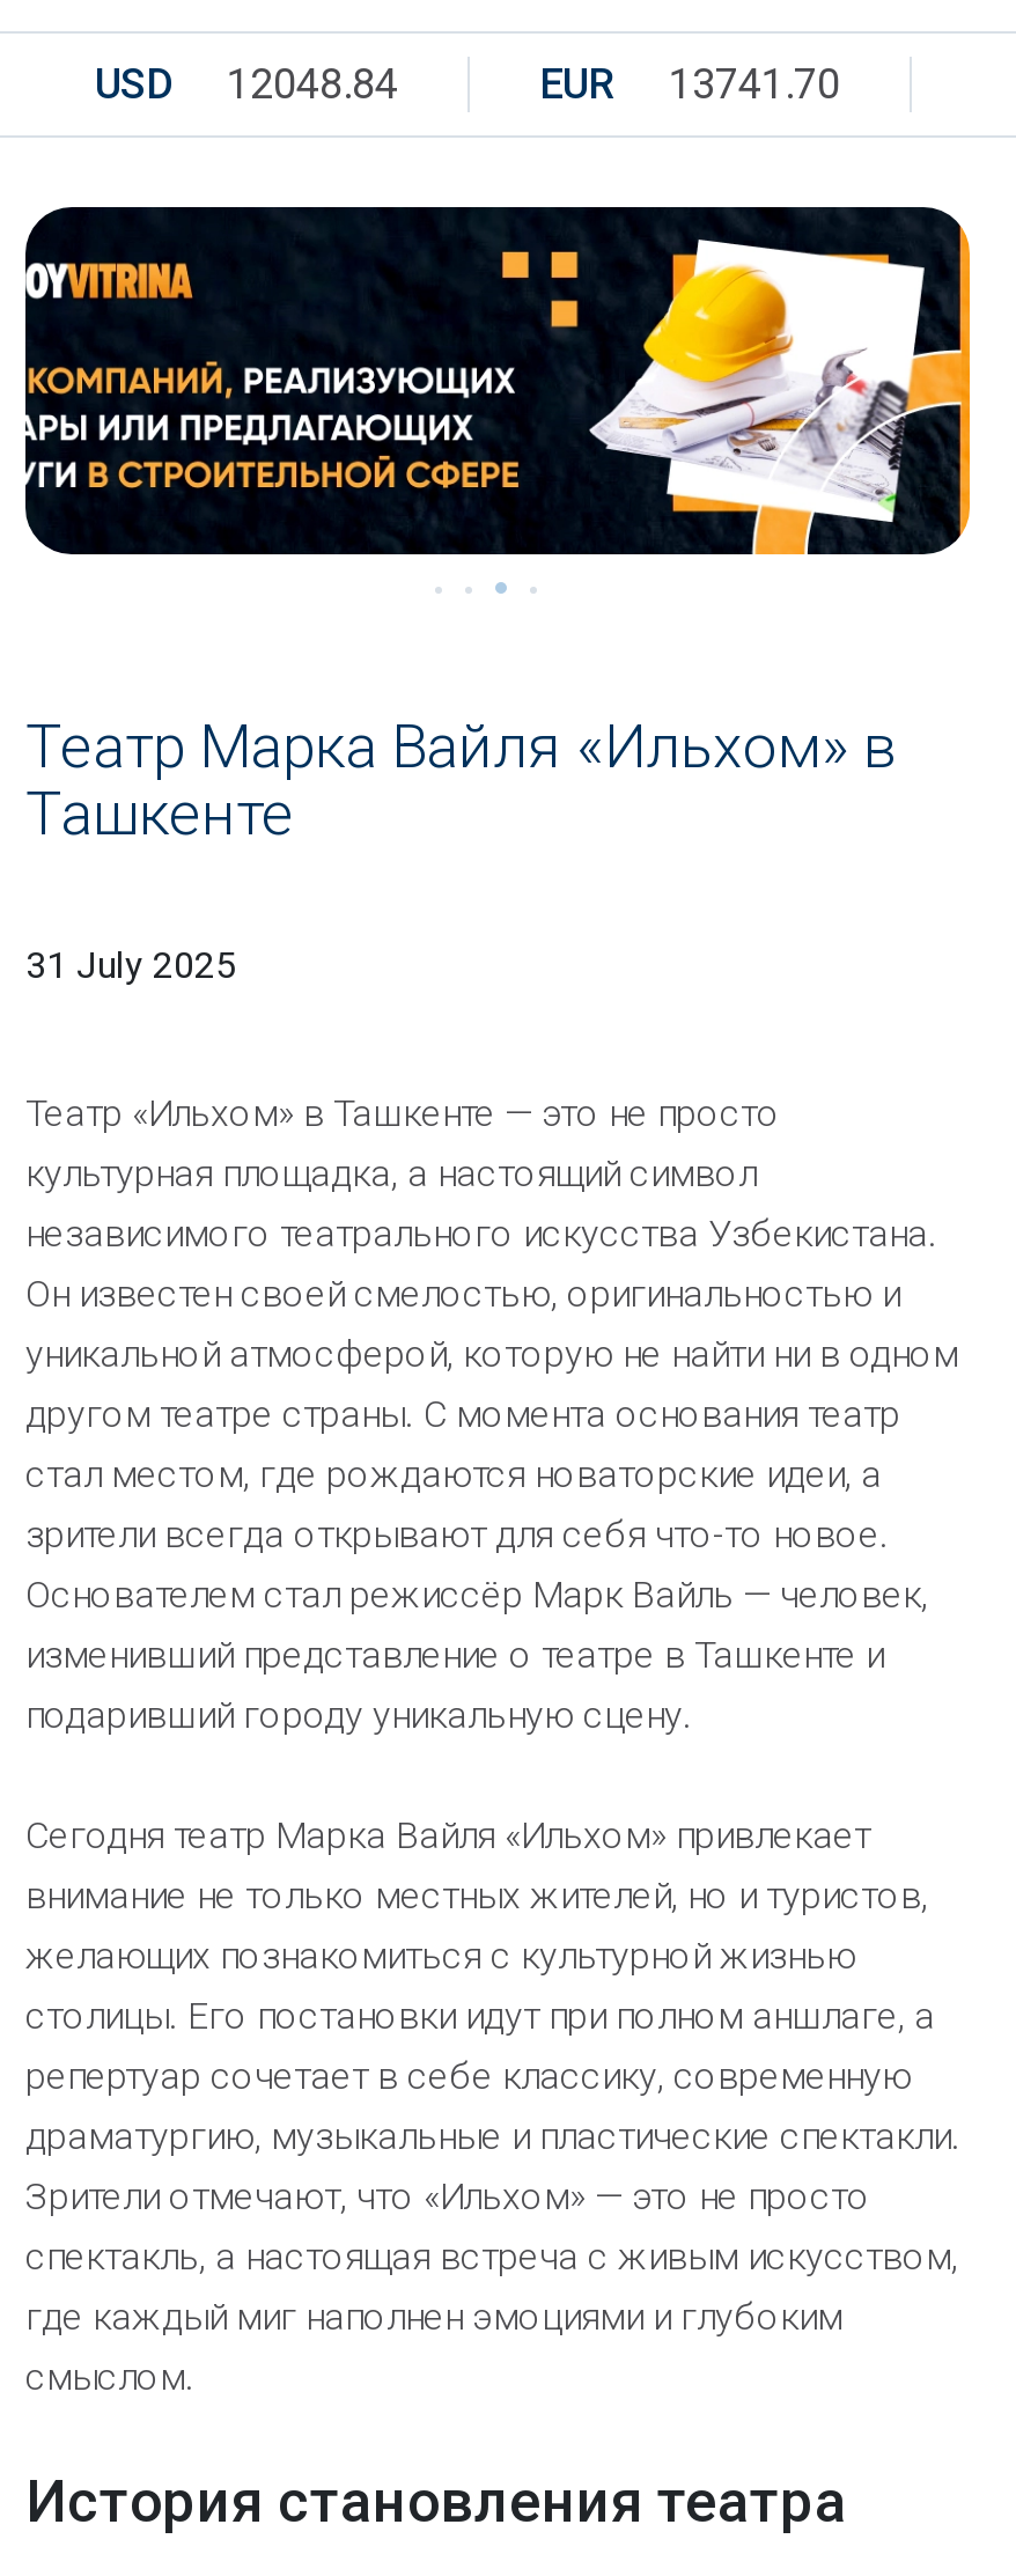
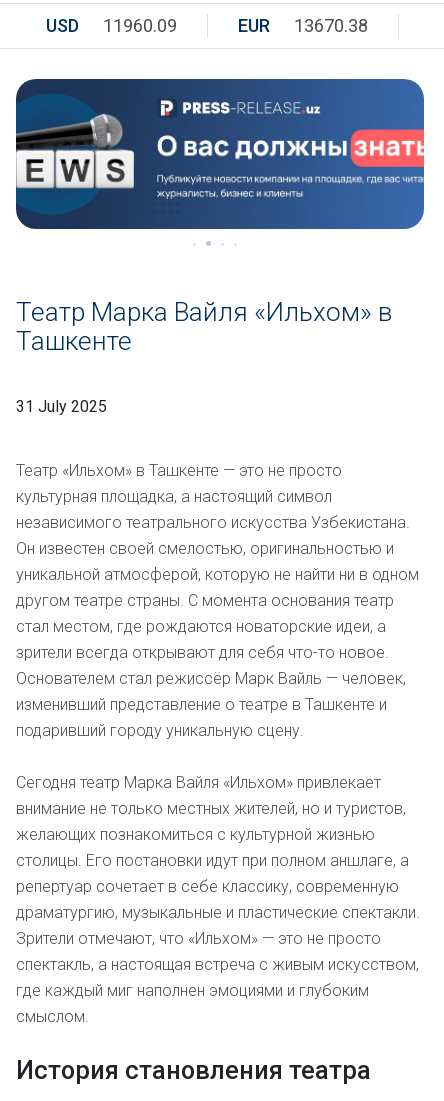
- USD 12048.84
+ USD 11960.09

- EUR 13741.70
+ EUR 13670.38

- [image]
+ [image]
